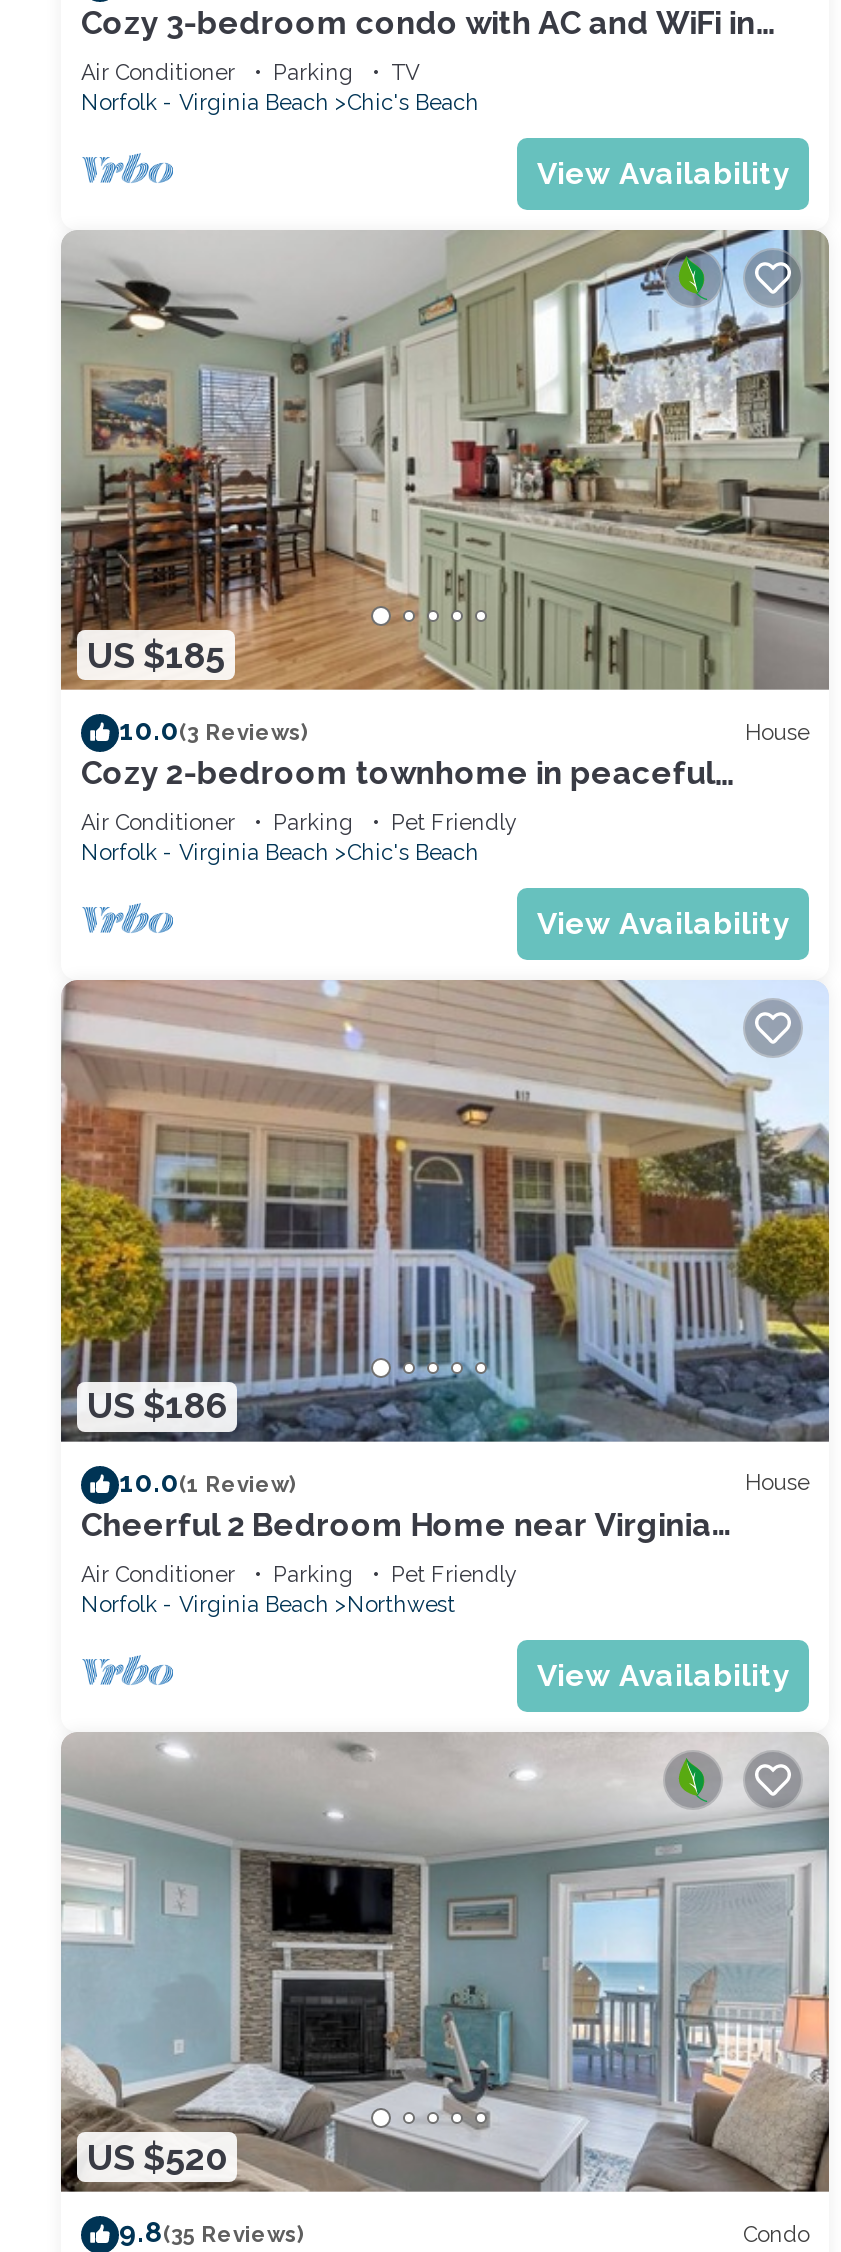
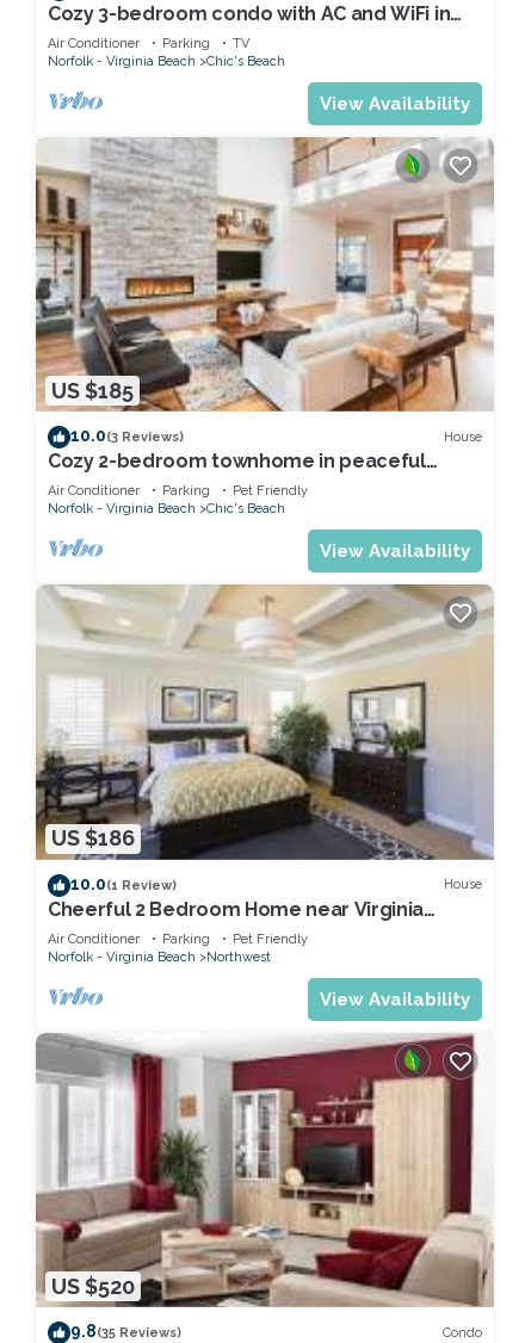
- [image]
+ [image]

- [image]
+ [image]

- [image]
+ [image]
